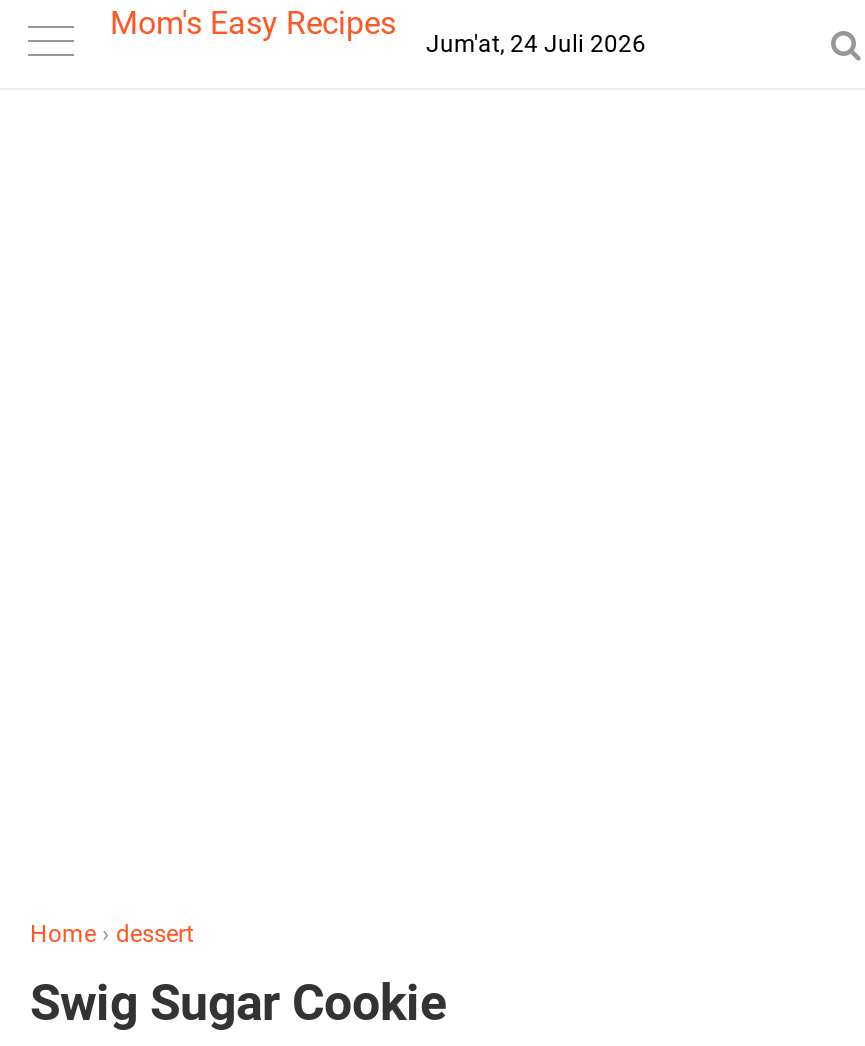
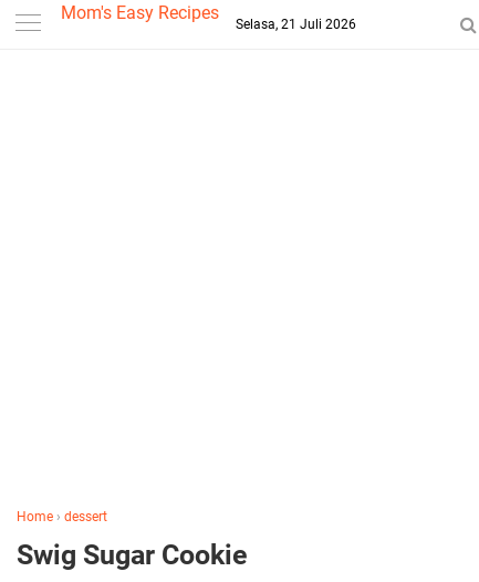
- Jum'at, 24 Juli 2026
+ Selasa, 21 Juli 2026
